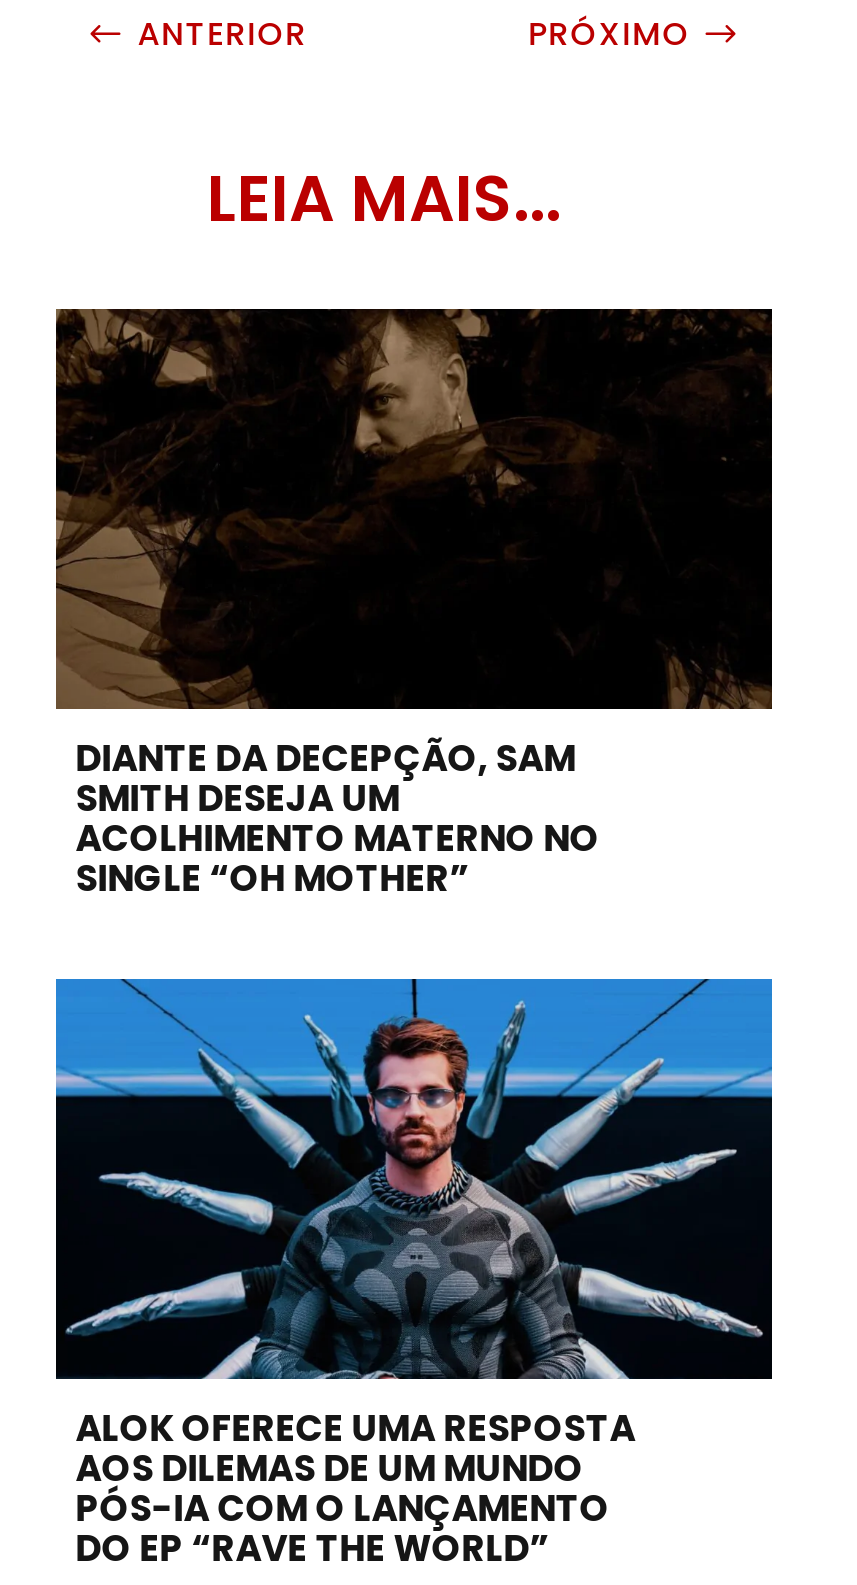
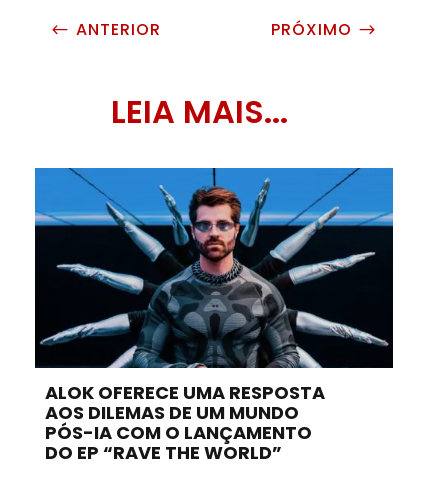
- [image]
- DIANTE DA DECEPÇÃO, SAM
- SMITH DESEJA UM
- ACOLHIMENTO MATERNO NO
- SINGLE “OH MOTHER”
